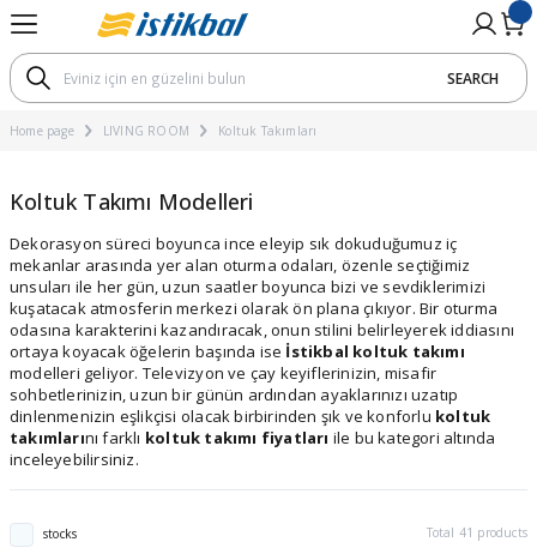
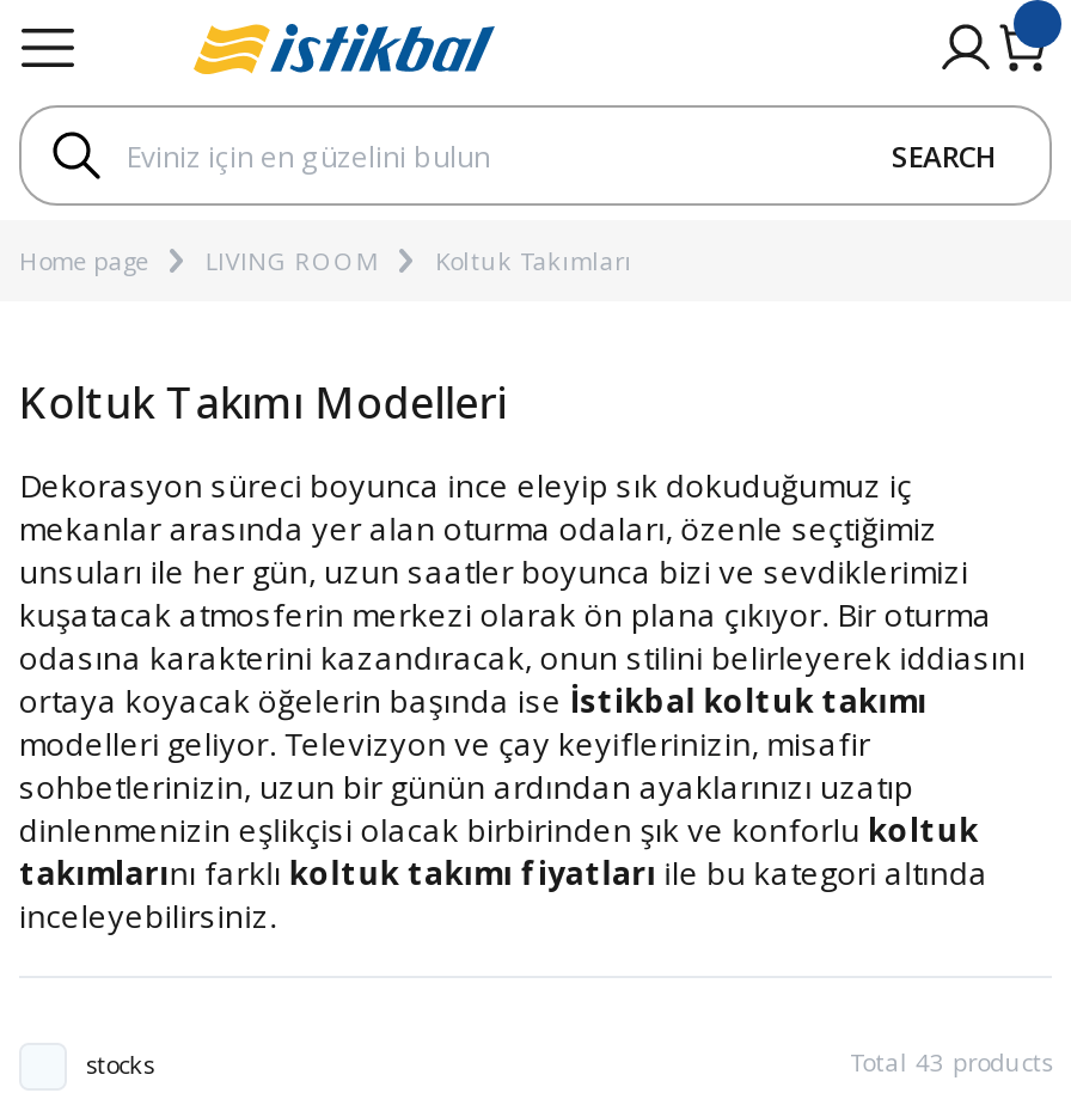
- Total 41 products
+ Total 43 products
